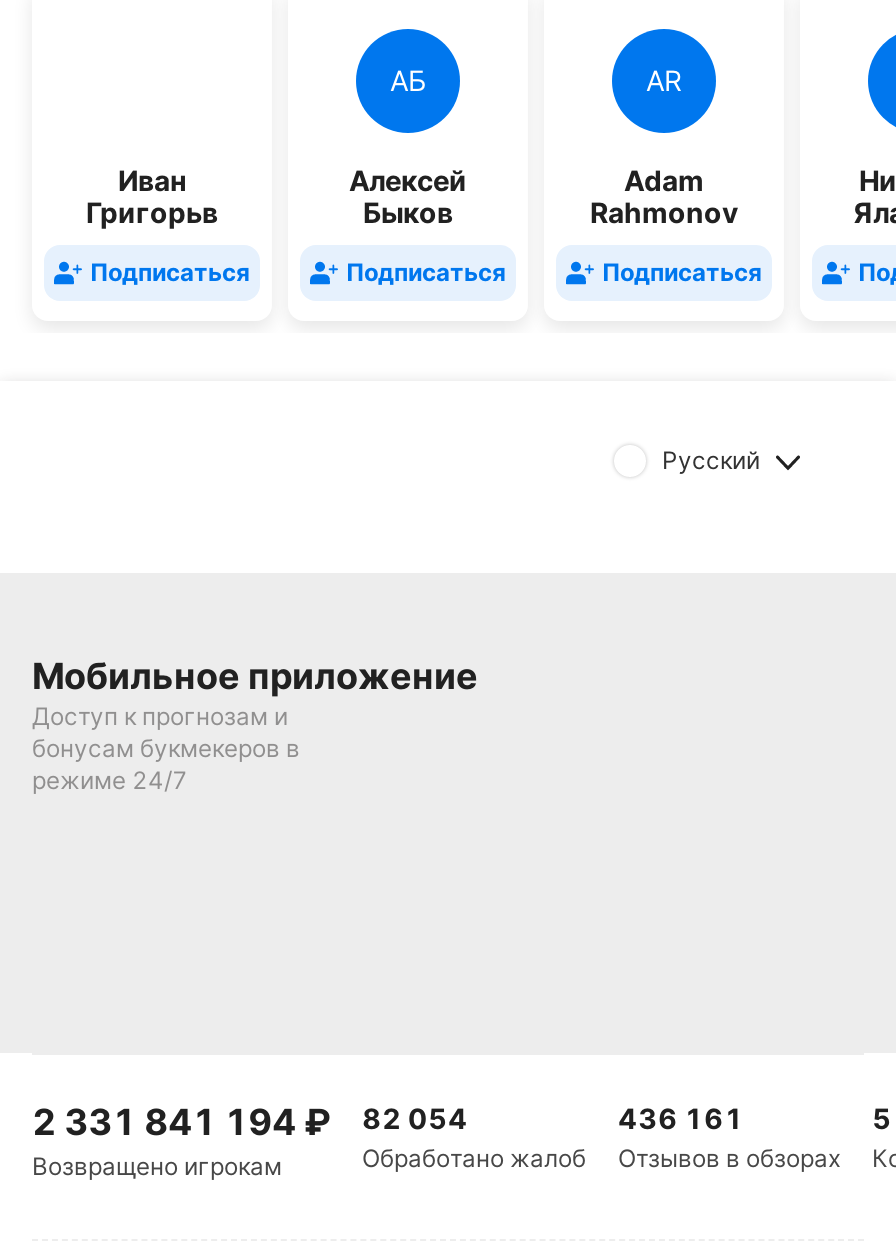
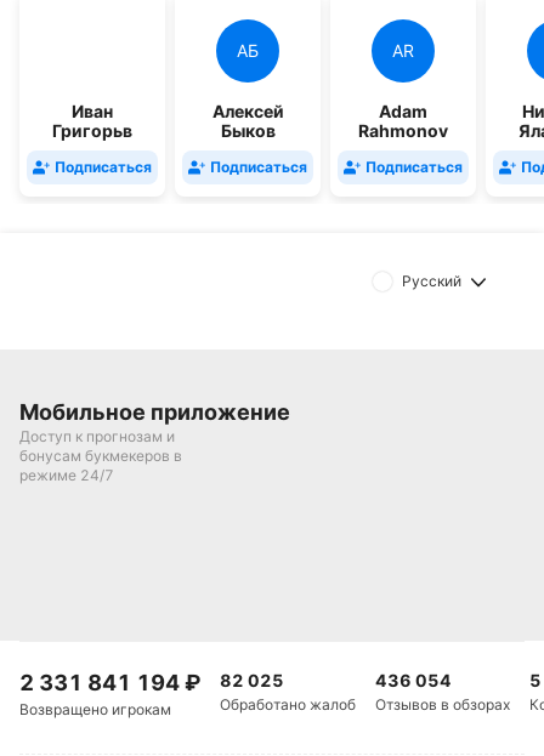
- 2 331 841 194 ₽ 82 054
+ 2 331 841 194 ₽ 82 025

- 436 161
+ 436 054
